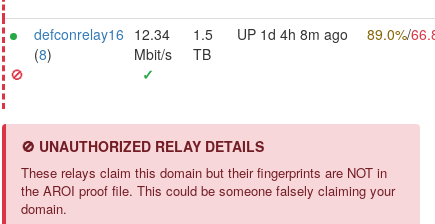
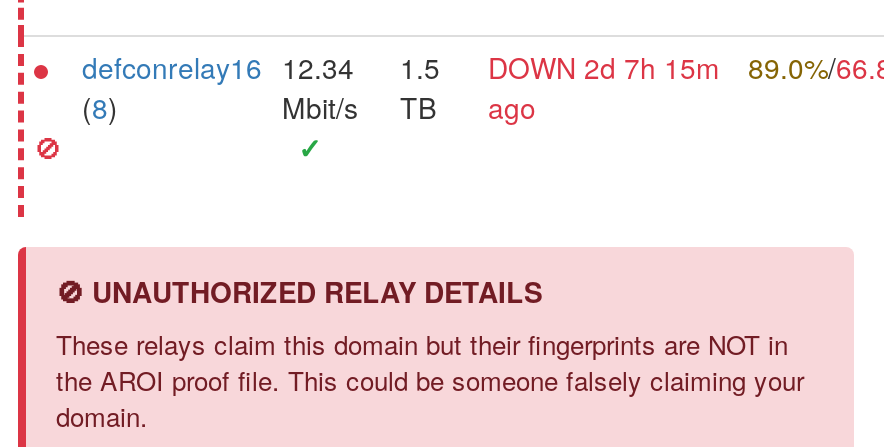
- UP 1d 4h 8m ago
+ DOWN 2d 7h 15m
+ ago
